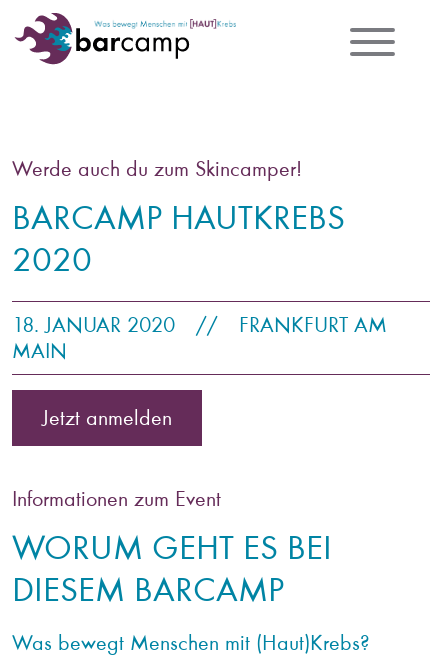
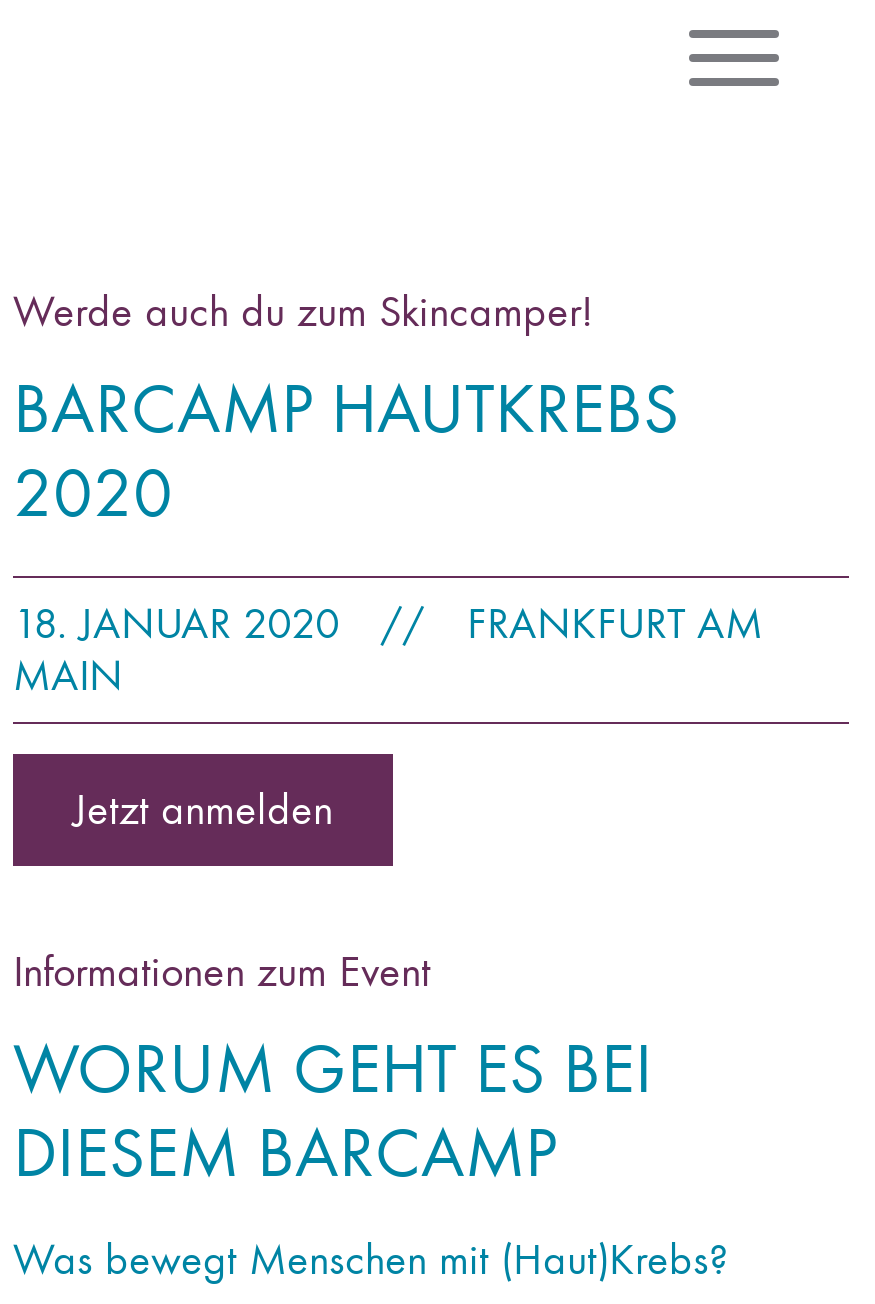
- [image]
